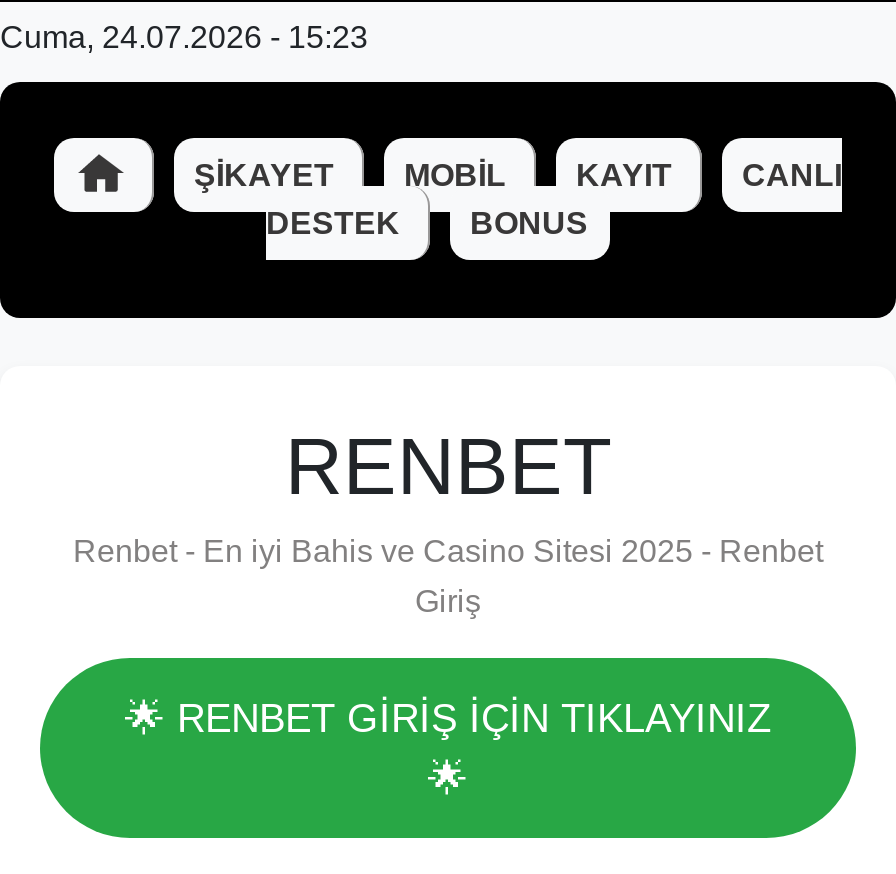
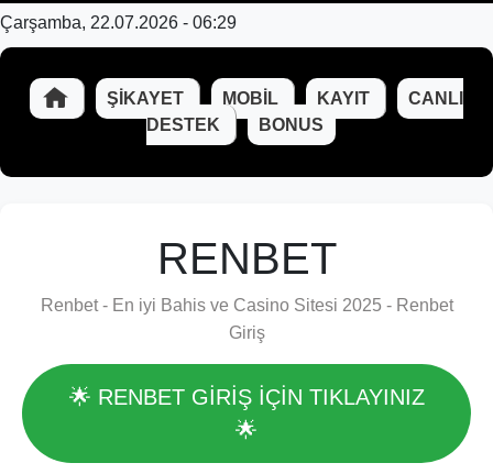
- Cuma, 24.07.2026 - 15:23
+ Çarşamba, 22.07.2026 - 06:29
